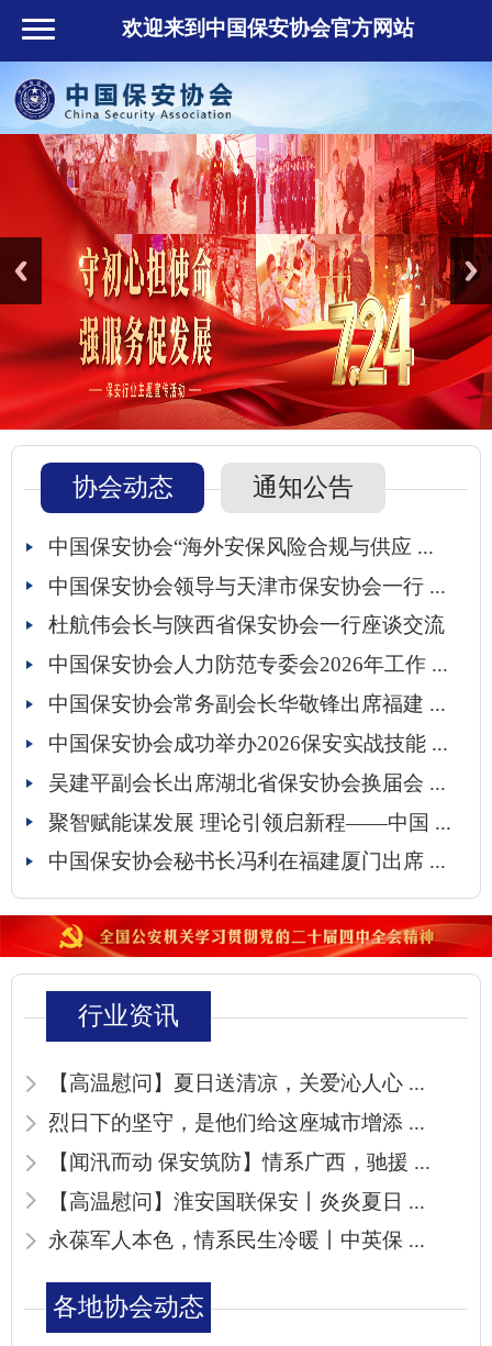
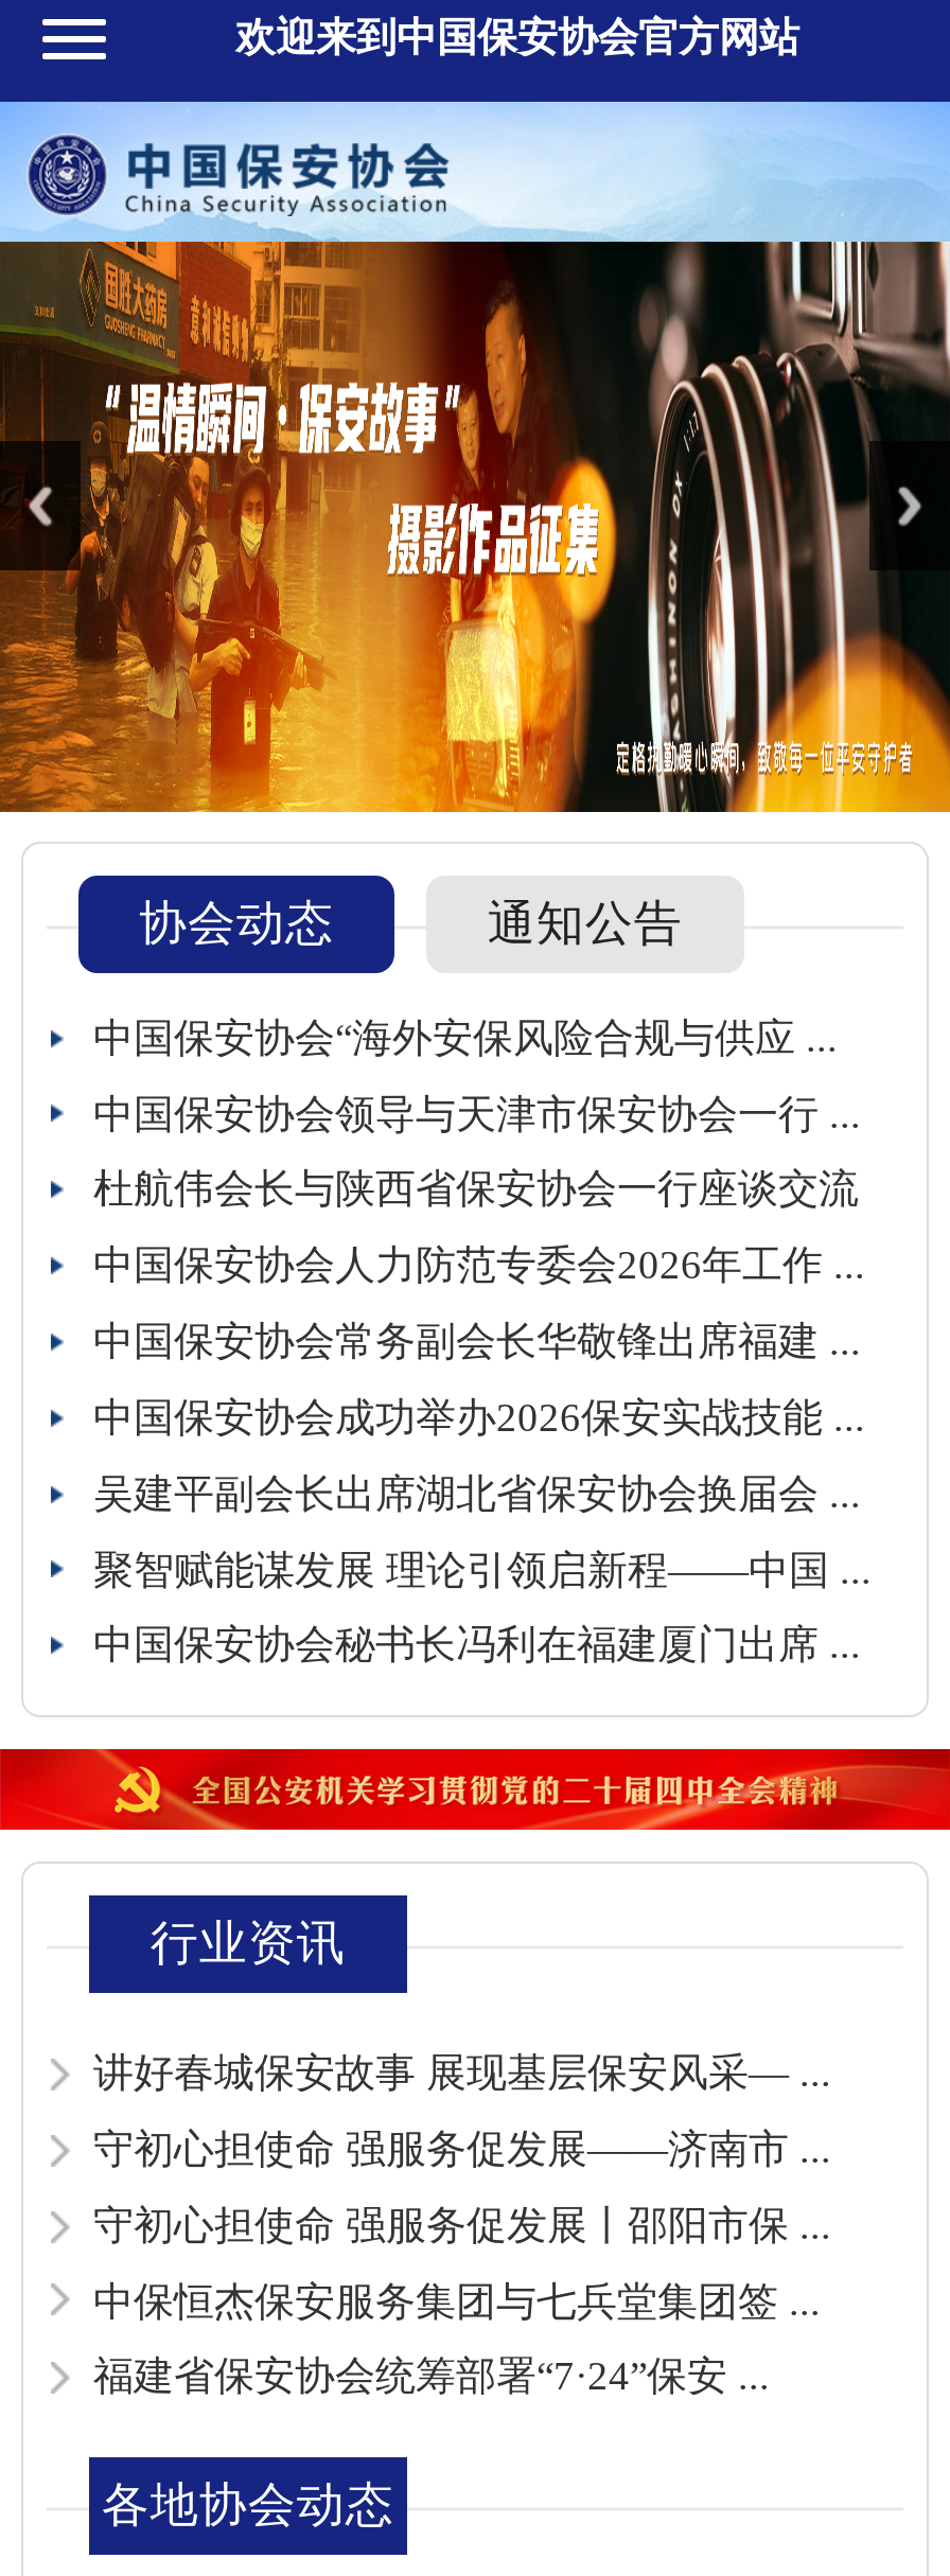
- [image]
+ [image]

- 【高温慰问】夏日送清凉，关爱沁人心 ...
+ 讲好春城保安故事 展现基层保安风采— ...

- 烈日下的坚守，是他们给这座城市增添 ...
+ 守初心担使命 强服务促发展——济南市 ...

- 【闻汛而动 保安筑防】情系广西，驰援 ...
+ 守初心担使命 强服务促发展丨邵阳市保 ...

- 【高温慰问】淮安国联保安丨炎炎夏日 ...
+ 中保恒杰保安服务集团与七兵堂集团签 ...

- 永葆军人本色，情系民生冷暖丨中英保 ...
+ 福建省保安协会统筹部署“7·24”保安 ...
